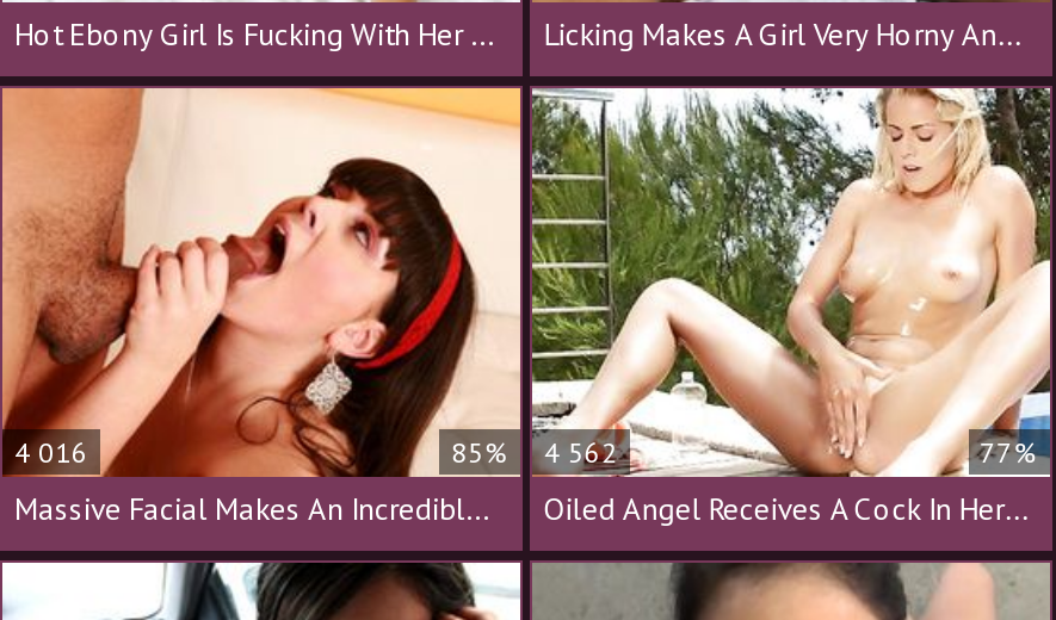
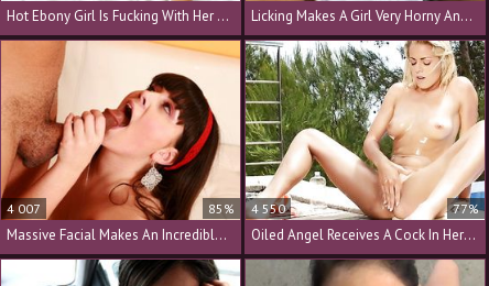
- 4 016
+ 4 007

- 85% 4 562
+ 85% 4 550
